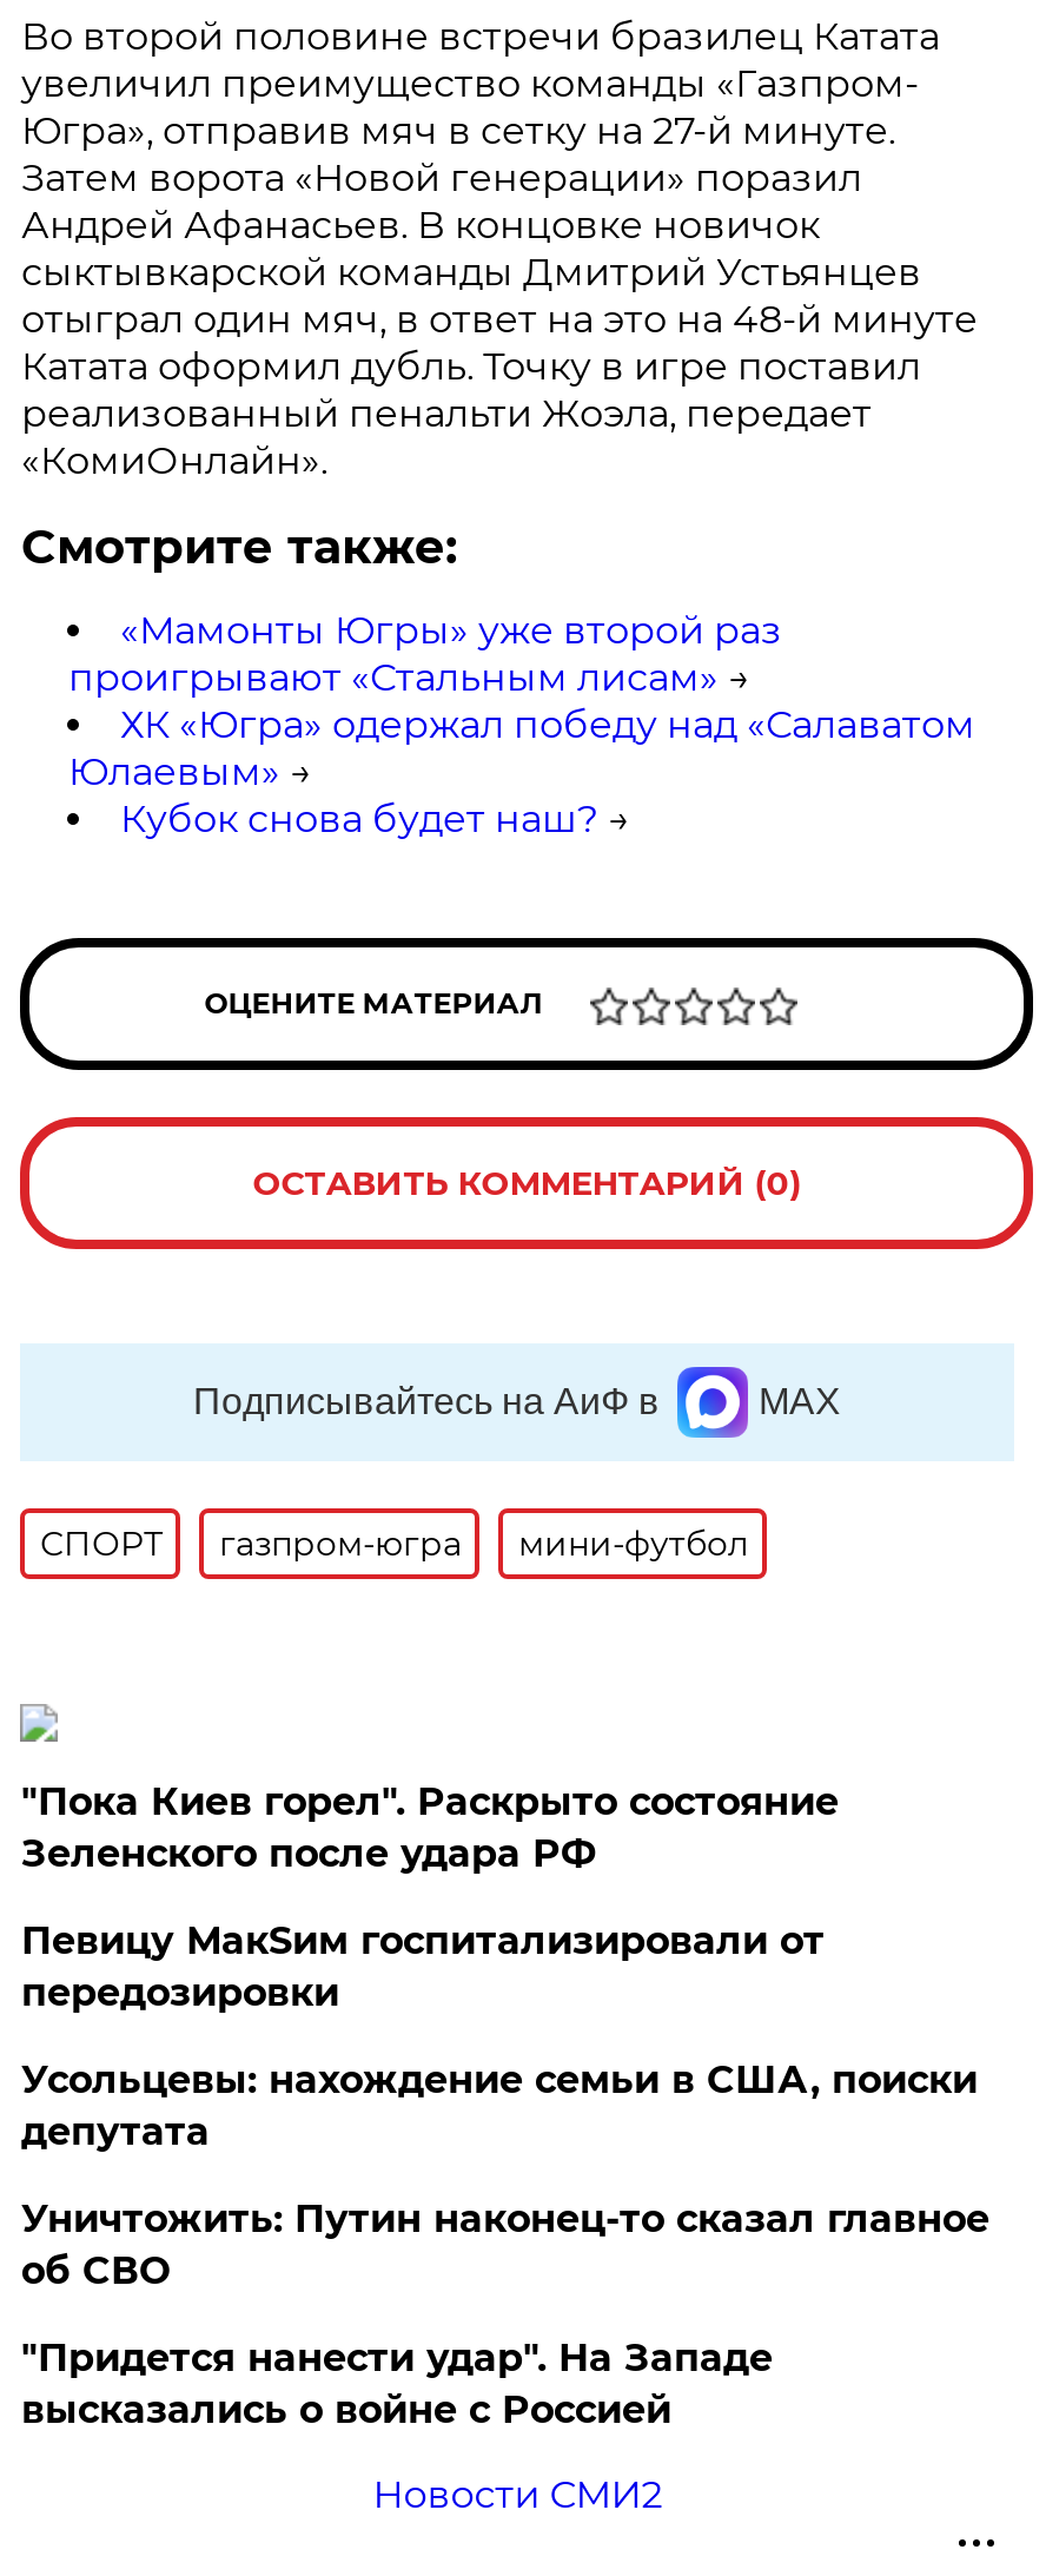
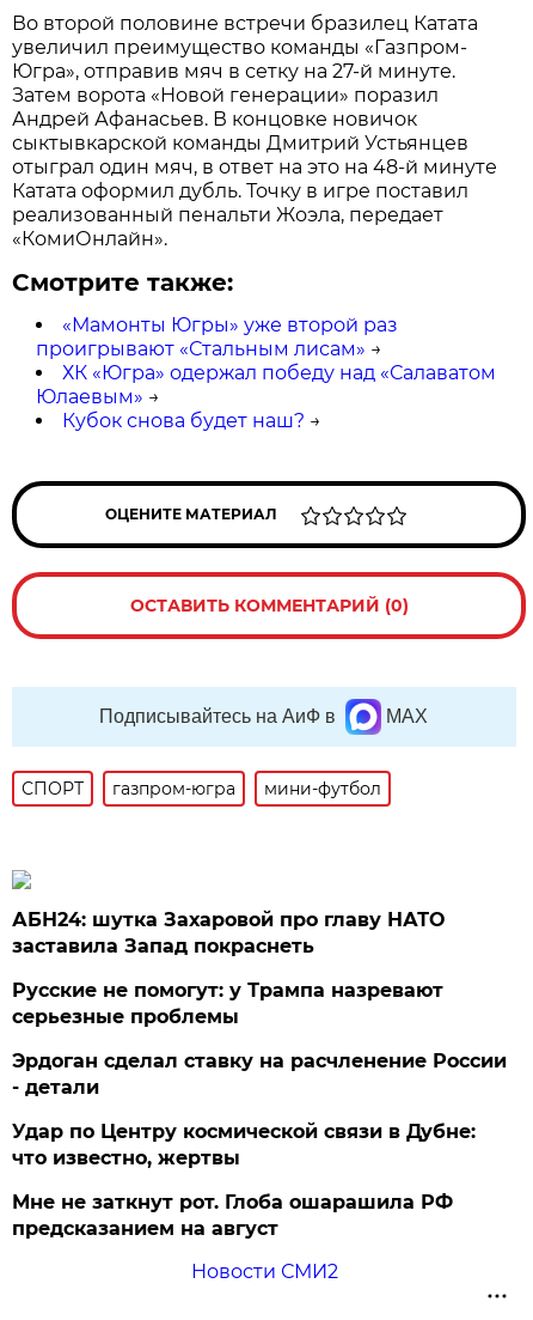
- "Пока Киев горел". Раскрыто состояние
- Зеленского после удара РФ
+ АБН24: шутка Захаровой про главу НАТО
+ заставила Запад покраснеть

- Певицу МакSим госпитализировали от
- передозировки
+ Русские не помогут: у Трампа назревают
+ серьезные проблемы

- Усольцевы: нахождение семьи в США, поиски
- депутата
+ Эрдоган сделал ставку на расчленение России
+ - детали

- Уничтожить: Путин наконец-то сказал главное
- об СВО
+ Удар по Центру космической связи в Дубне:
+ что известно, жертвы

- "Придется нанести удар". На Западе
- высказались о войне с Россией
+ Мне не заткнут рот. Глоба ошарашила РФ
+ предсказанием на август
